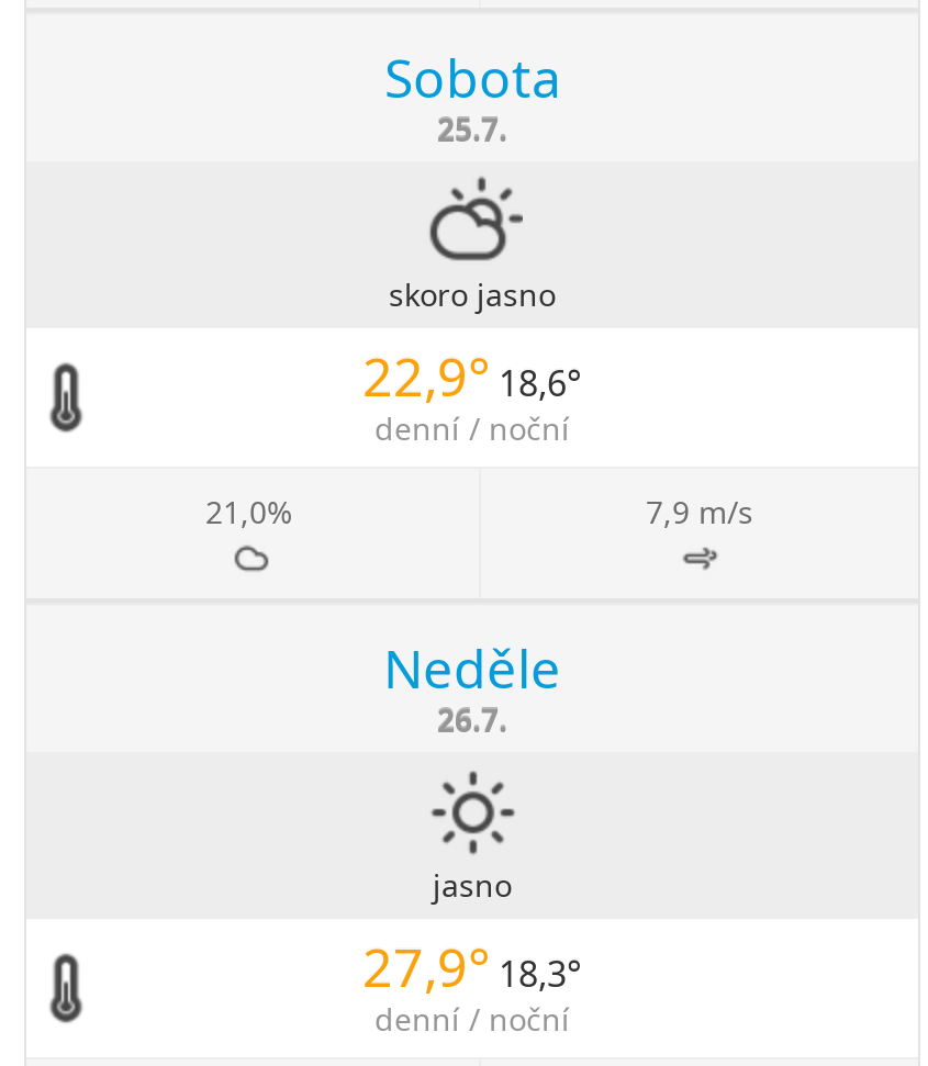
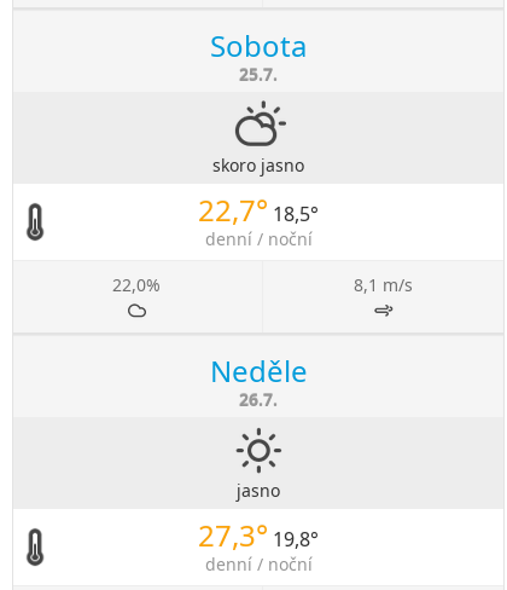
- 22,9° 18,6°
+ 22,7° 18,5°

- 21,0%
+ 22,0%

- 7,9 m/s
+ 8,1 m/s

- 27,9° 18,3°
+ 27,3° 19,8°
